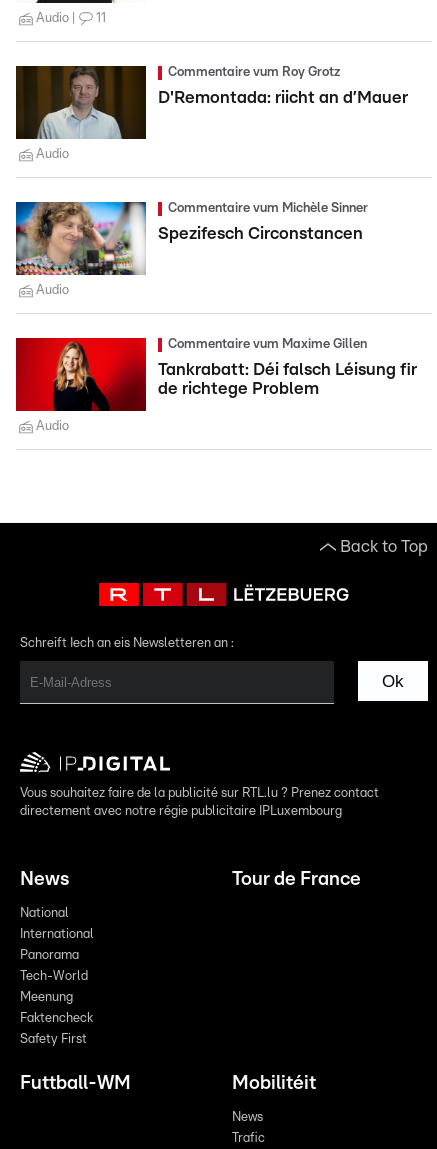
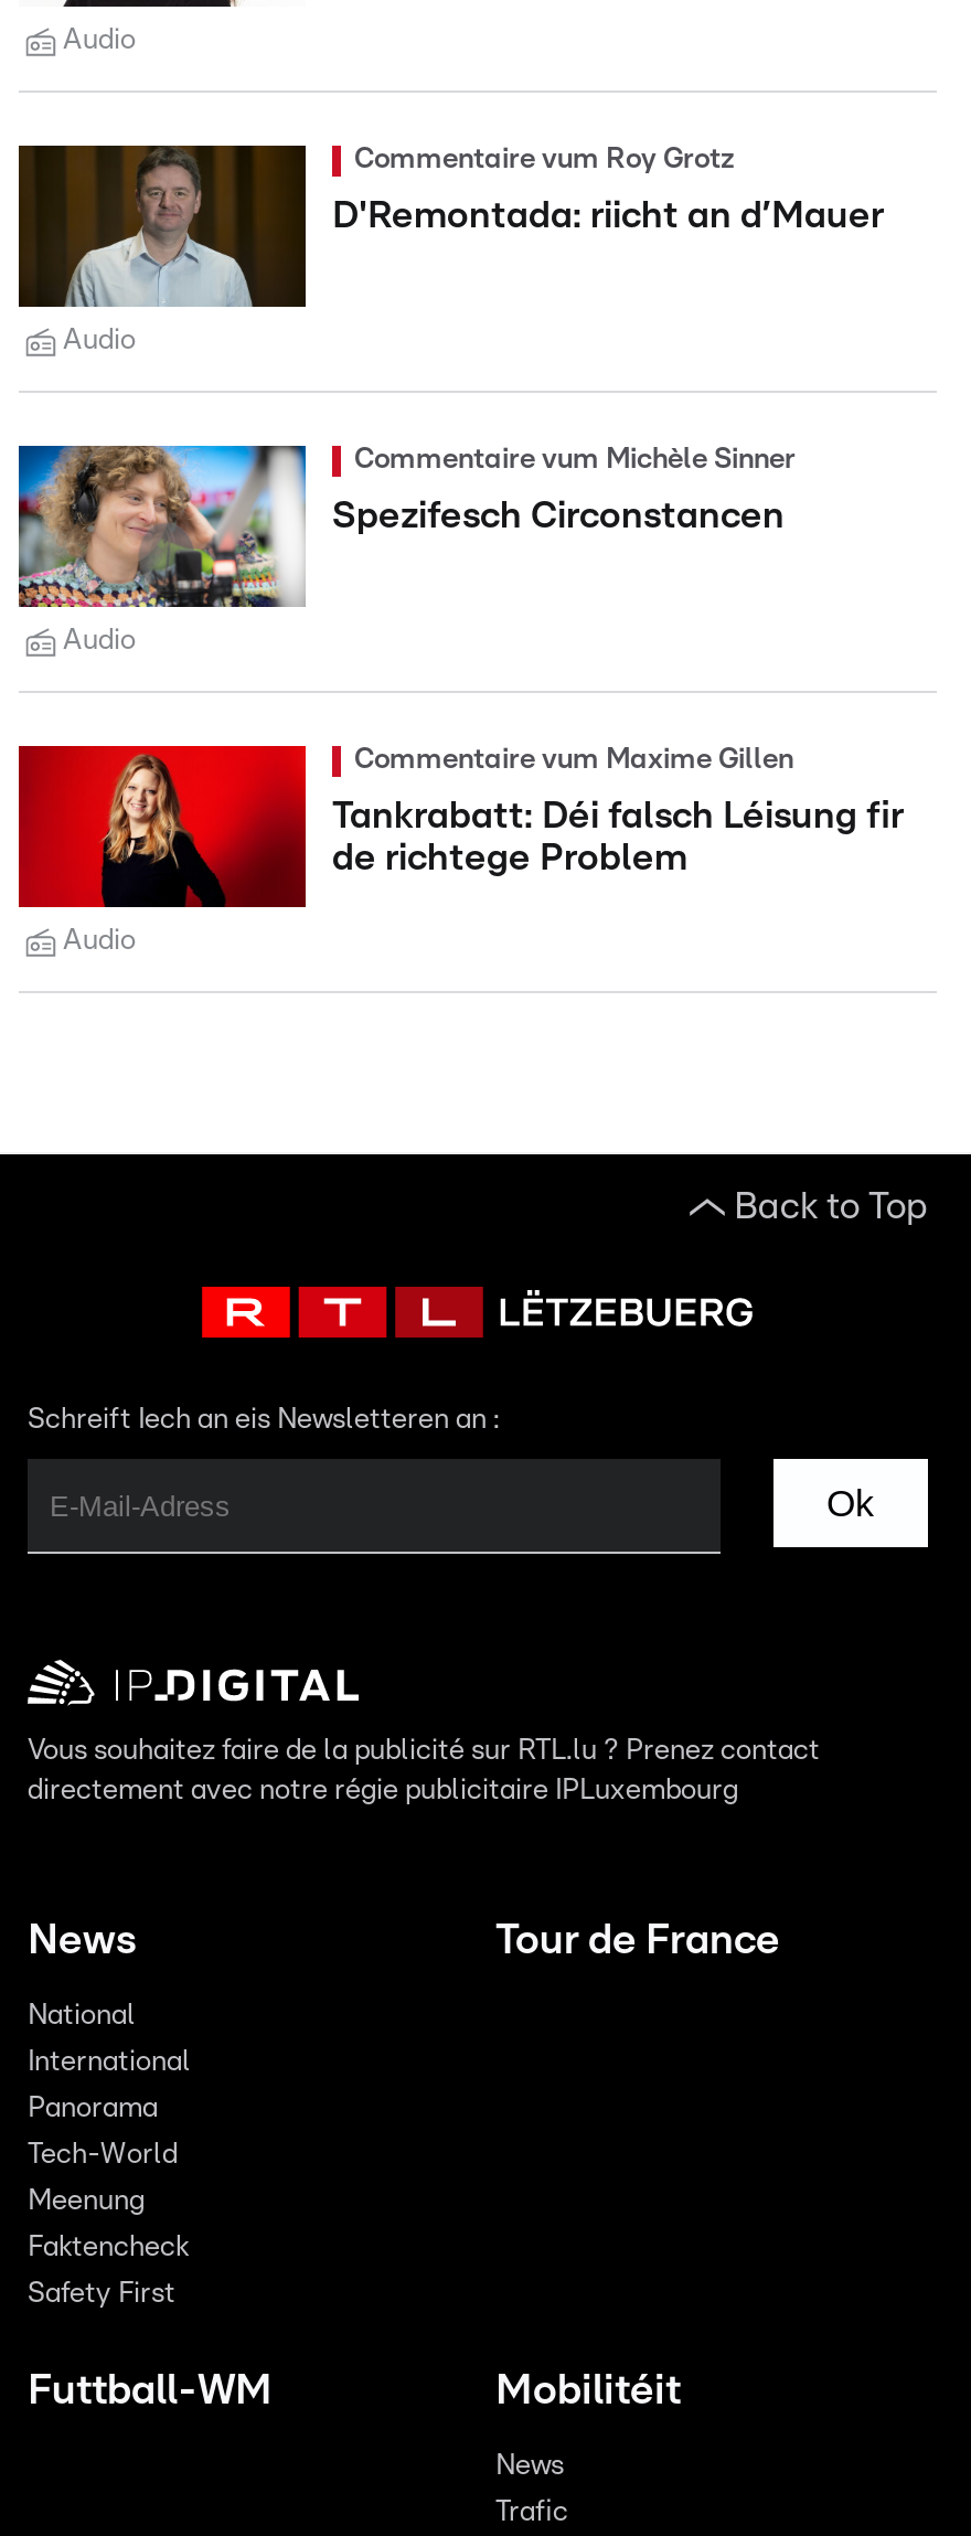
- 11
